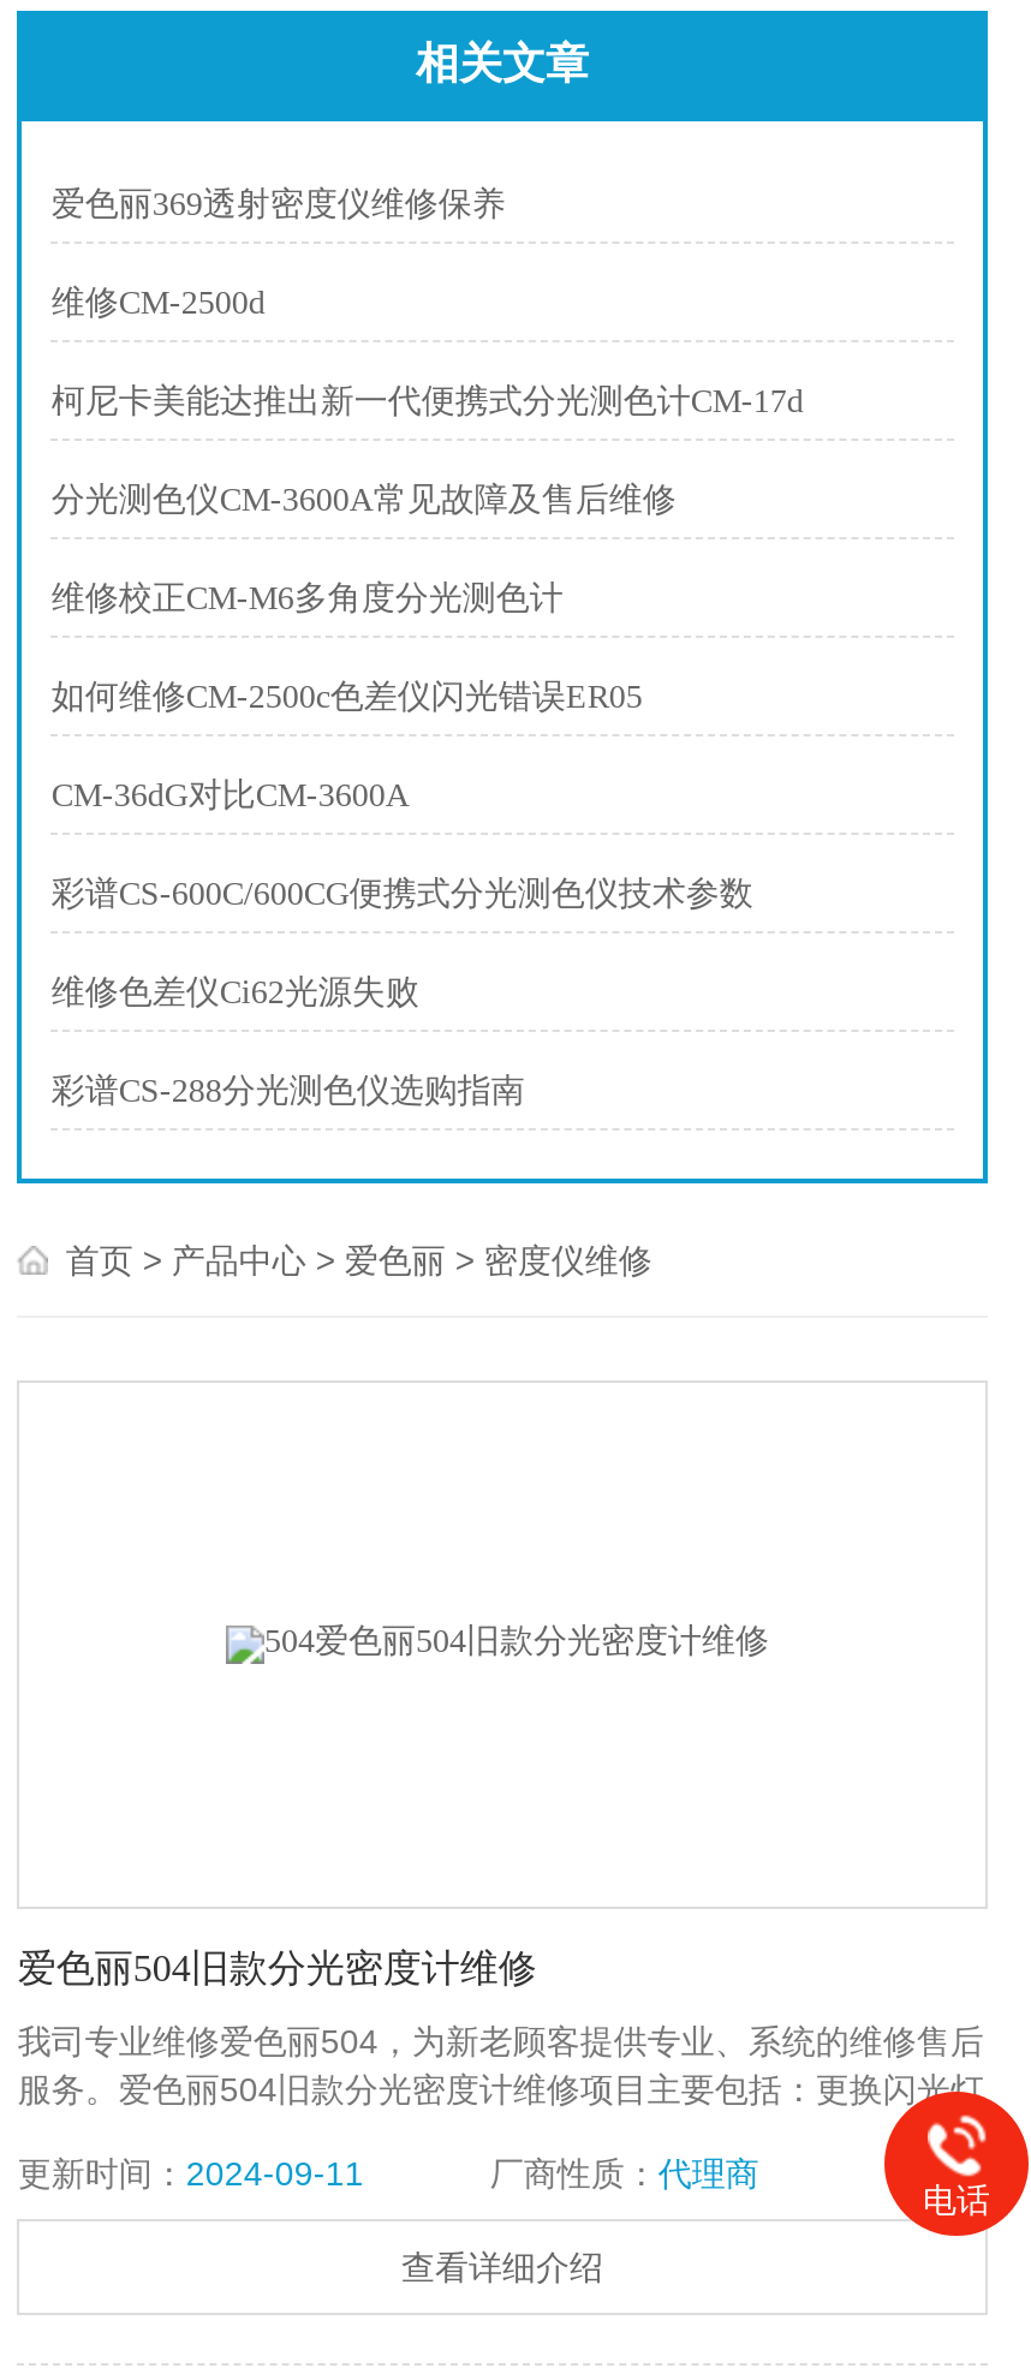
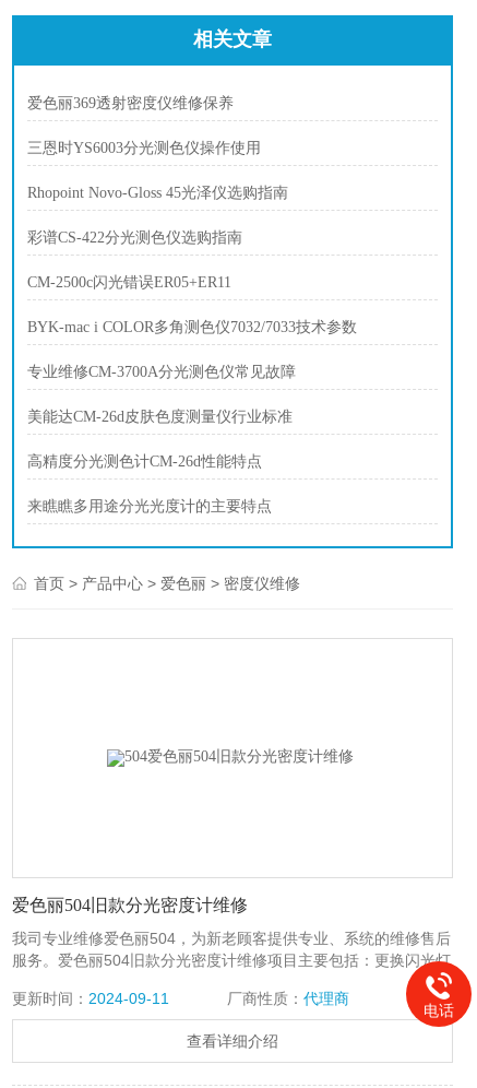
- 维修CM-2500d
+ 三恩时YS6003分光测色仪操作使用

- 柯尼卡美能达推出新一代便携式分光测色计CM-17d
+ Rhopoint Novo-Gloss 45光泽仪选购指南

- 分光测色仪CM-3600A常见故障及售后维修
+ 彩谱CS-422分光测色仪选购指南

- 维修校正CM-M6多角度分光测色计
+ CM-2500c闪光错误ER05+ER11

- 如何维修CM-2500c色差仪闪光错误ER05
+ BYK-mac i COLOR多角测色仪7032/7033技术参数

- CM-36dG对比CM-3600A
+ 专业维修CM-3700A分光测色仪常见故障

- 彩谱CS-600C/600CG便携式分光测色仪技术参数
+ 美能达CM-26d皮肤色度测量仪行业标准

- 维修色差仪Ci62光源失败
+ 高精度分光测色计CM-26d性能特点

- 彩谱CS-288分光测色仪选购指南
+ 来瞧瞧多用途分光光度计的主要特点
